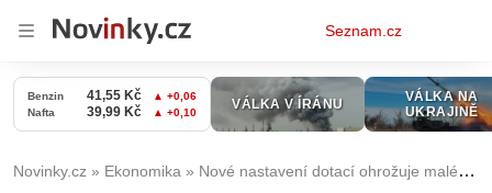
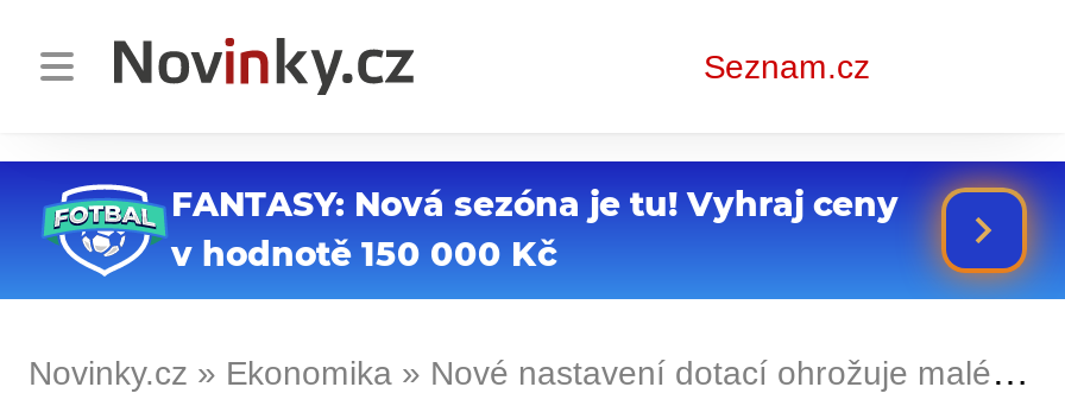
- [image]
+ [image]
